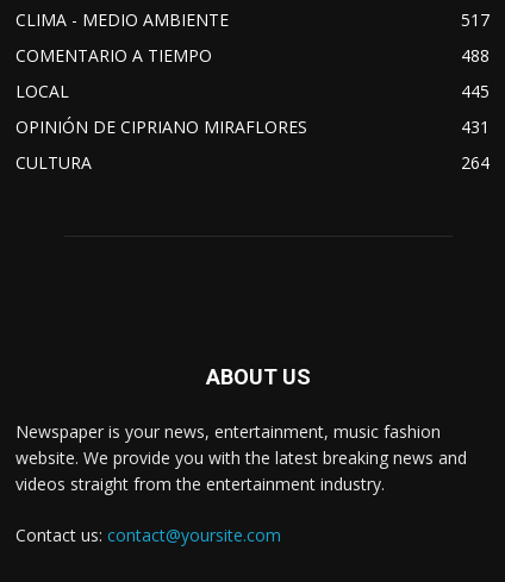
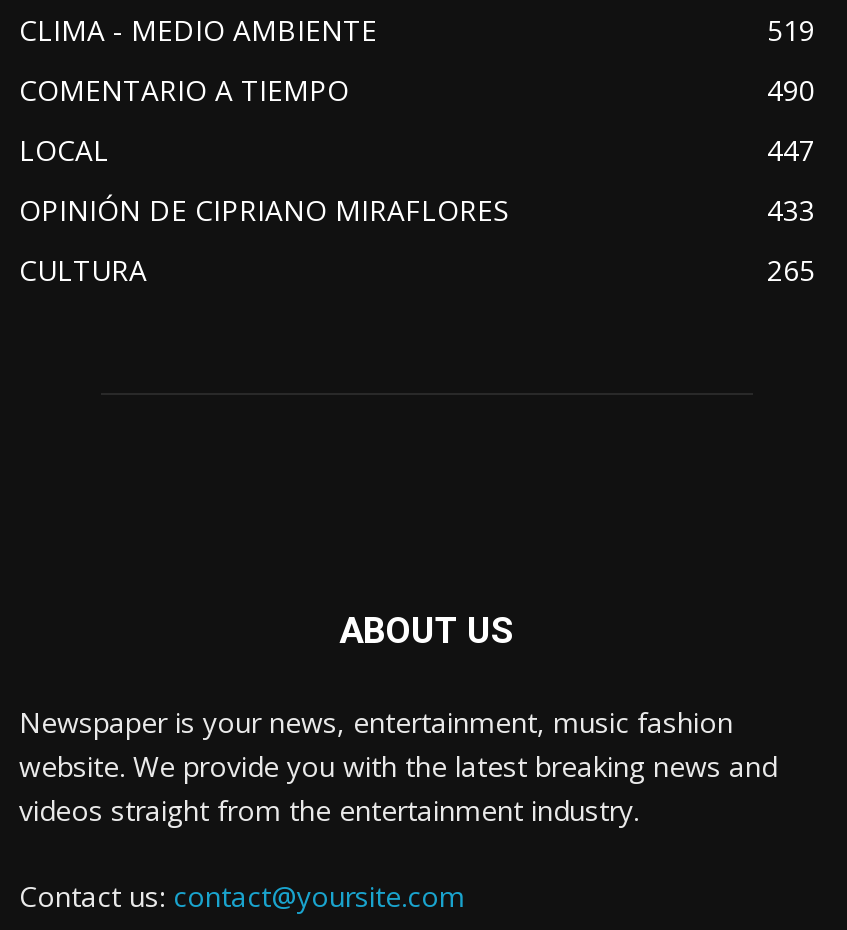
- 517
+ 519

- 488
+ 490

- 445
+ 447

- 431
+ 433

- 264
+ 265
